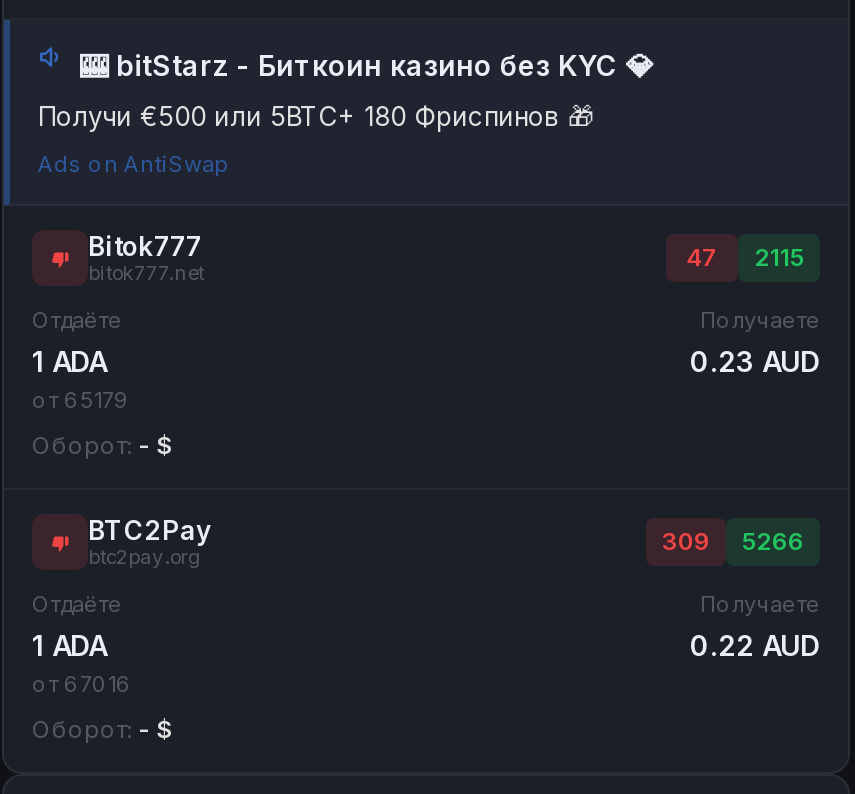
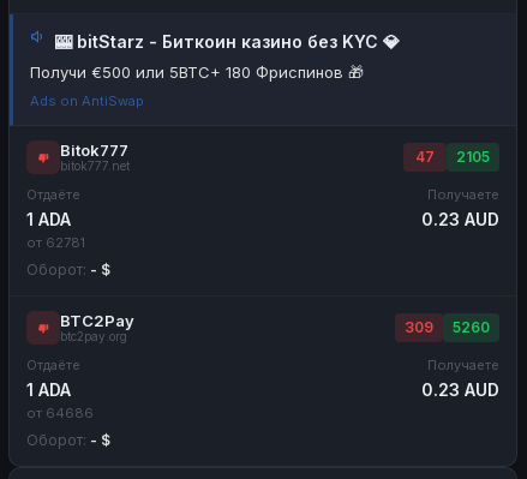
- 47 2115
+ 47 2105

- от 65179
+ от 62781

- 309 5266
+ 309 5260

- 0.22 AUD
+ 0.23 AUD

- от 67016
+ от 64686
